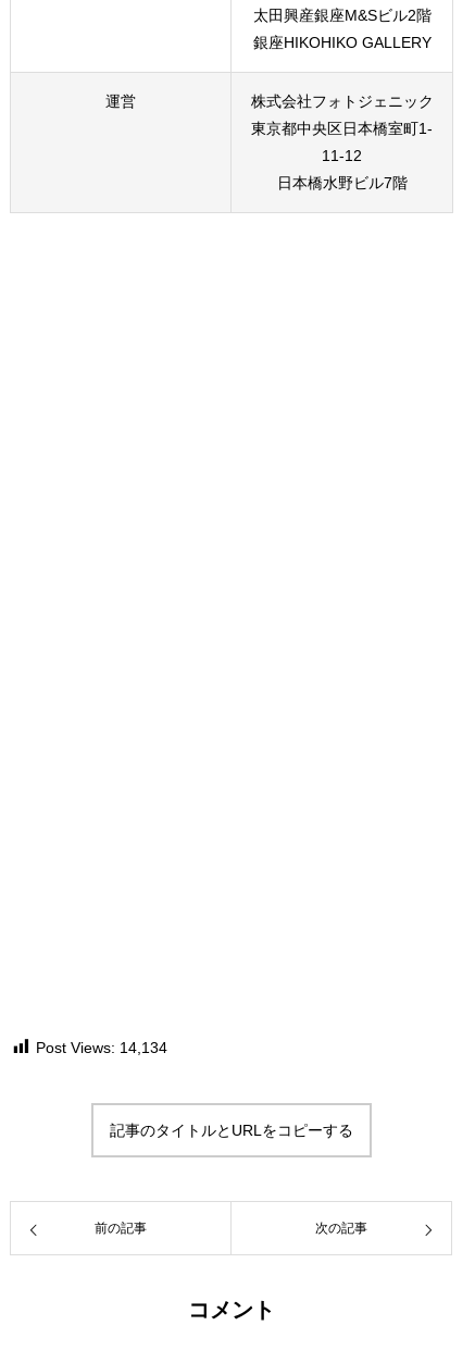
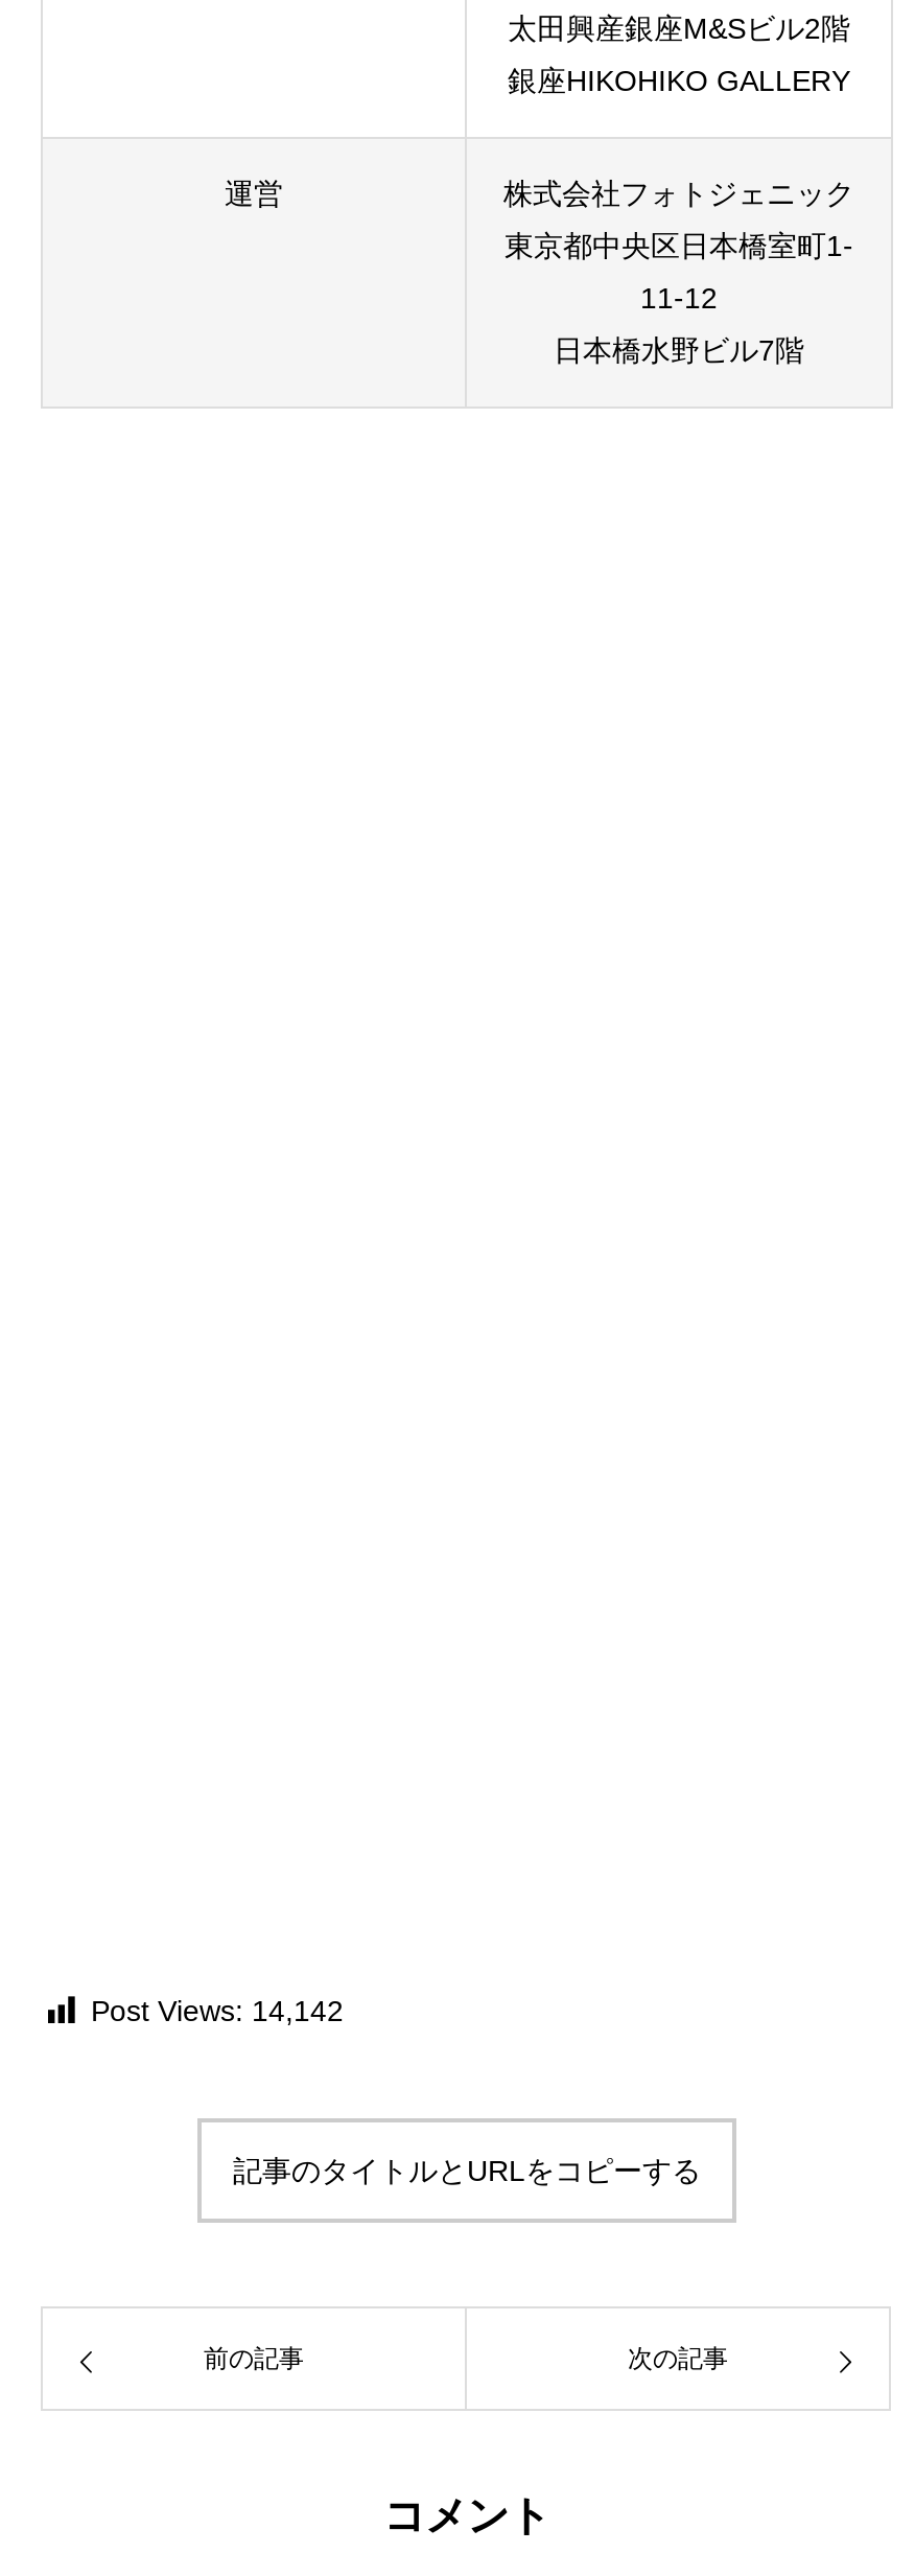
- Post Views: 14,134
+ Post Views: 14,142
